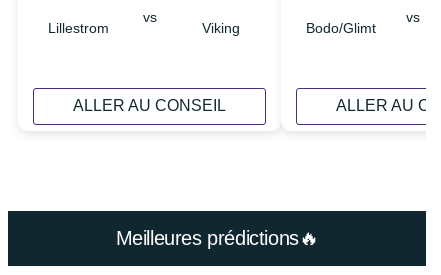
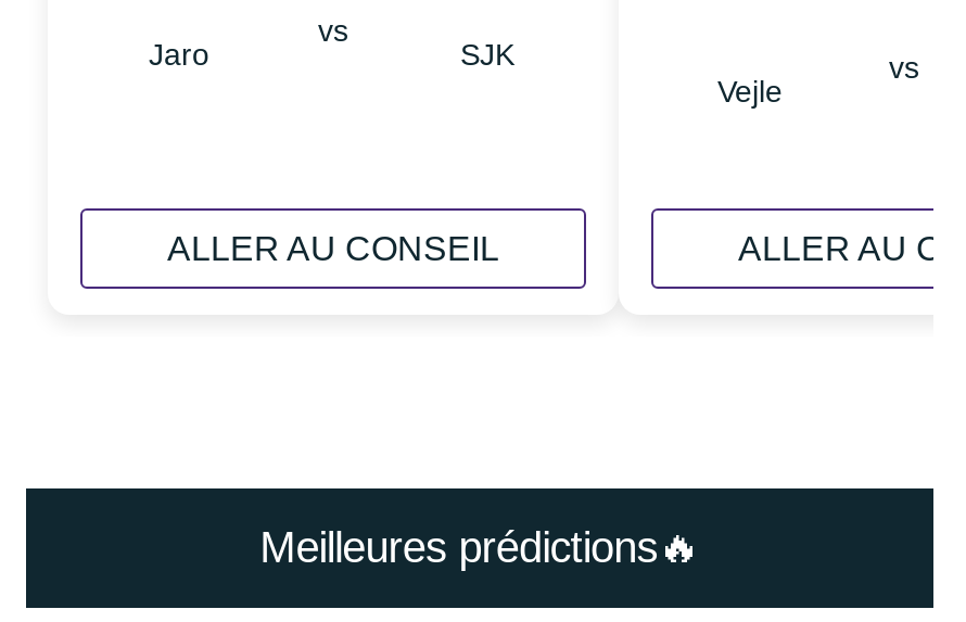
- Lillestrom
+ Jaro

- Viking
+ SJK

- Bodo/Glimt
+ Vejle
